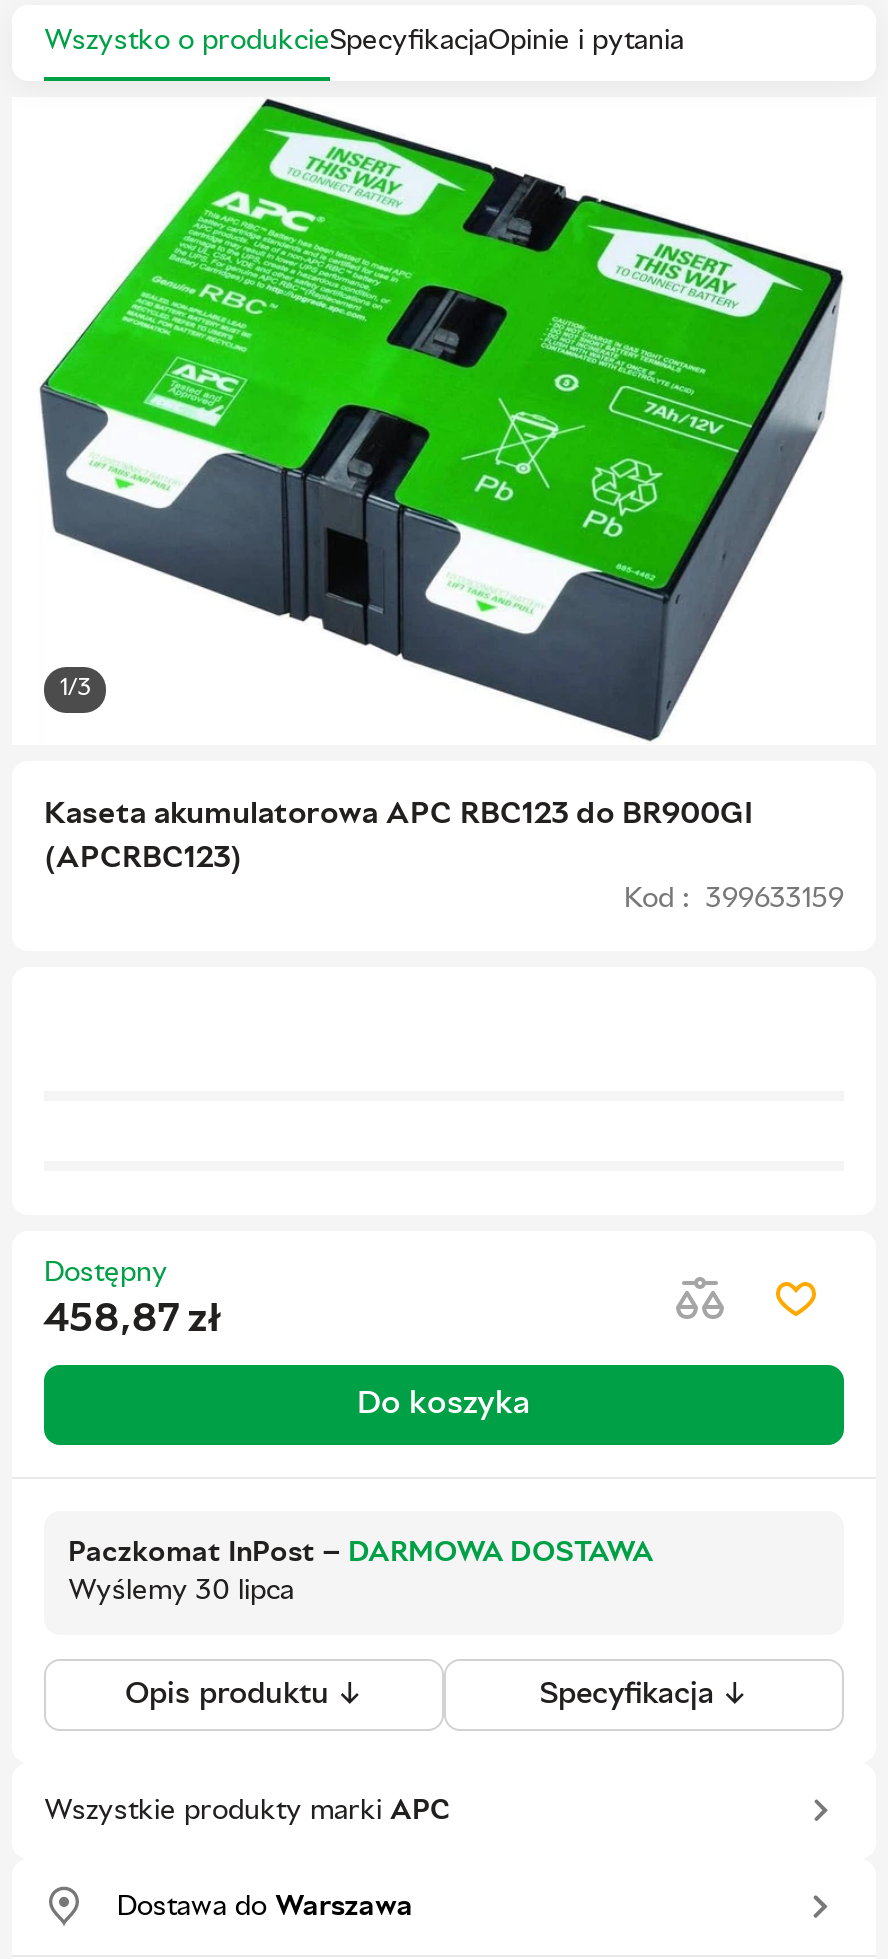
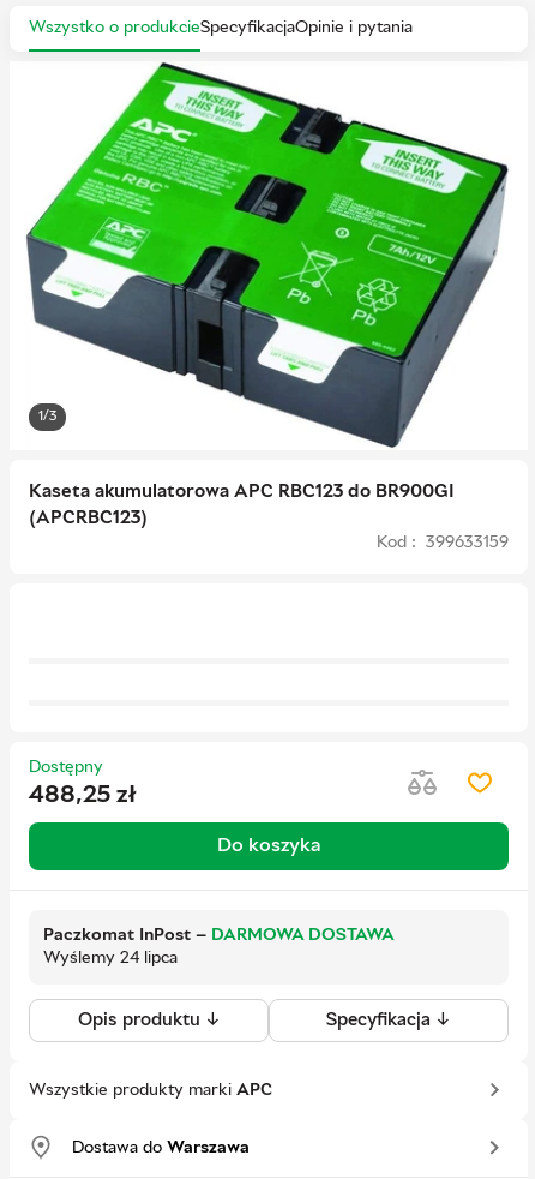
- 458,87 zł
+ 488,25 zł

- Wyślemy 30 lipca
+ Wyślemy 24 lipca
